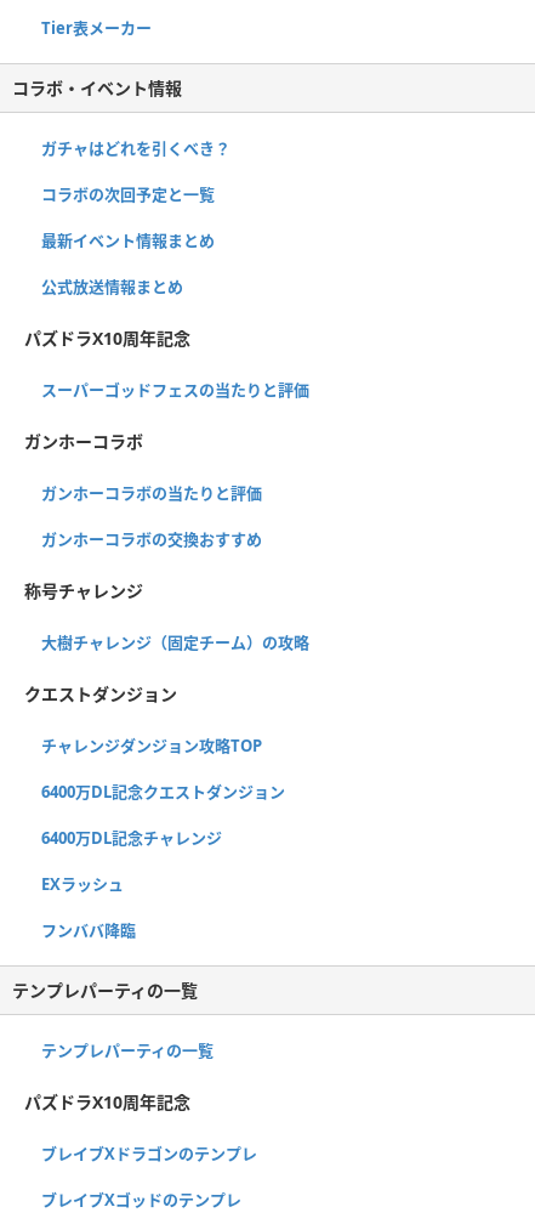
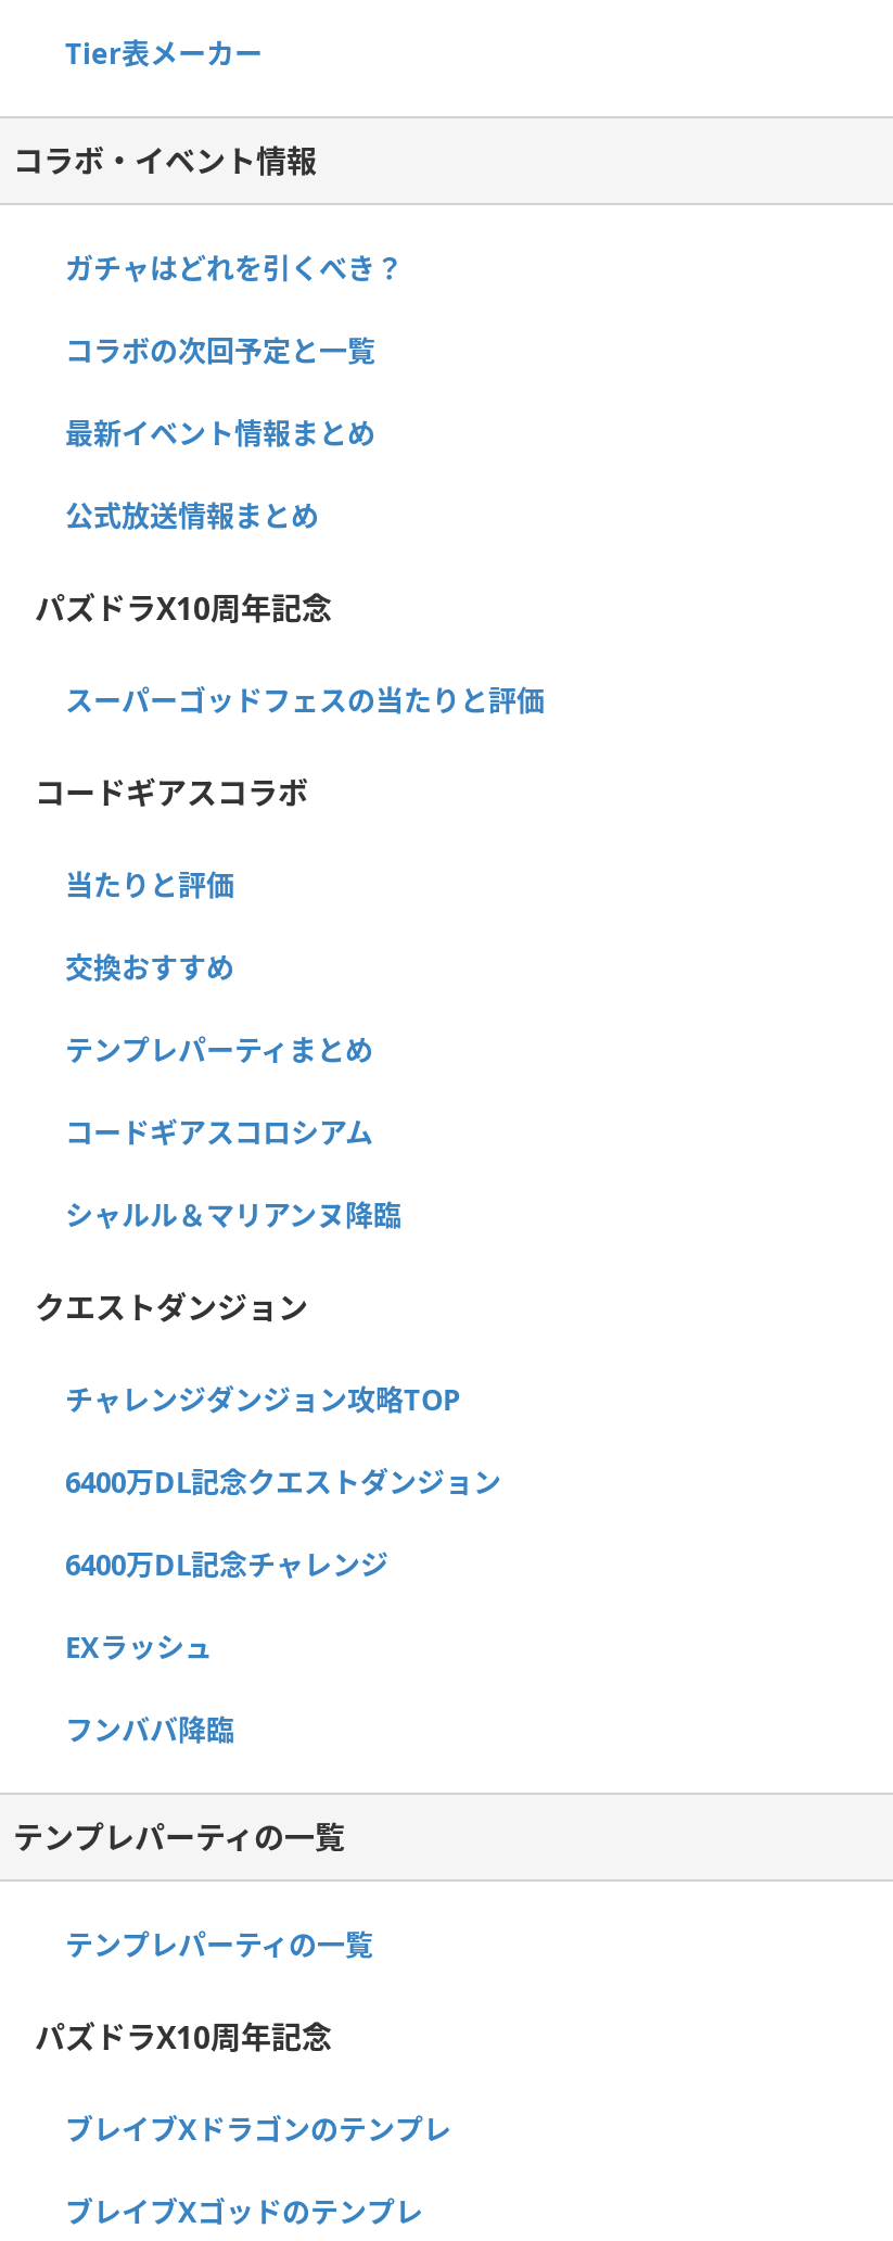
- ガンホーコラボ
- ガンホーコラボの当たりと評価
- ガンホーコラボの交換おすすめ
- 称号チャレンジ
- 大樹チャレンジ（固定チーム）の攻略
+ コードギアスコラボ
+ 当たりと評価
+ 交換おすすめ
+ テンプレパーティまとめ
+ コードギアスコロシアム
+ シャルル＆マリアンヌ降臨
